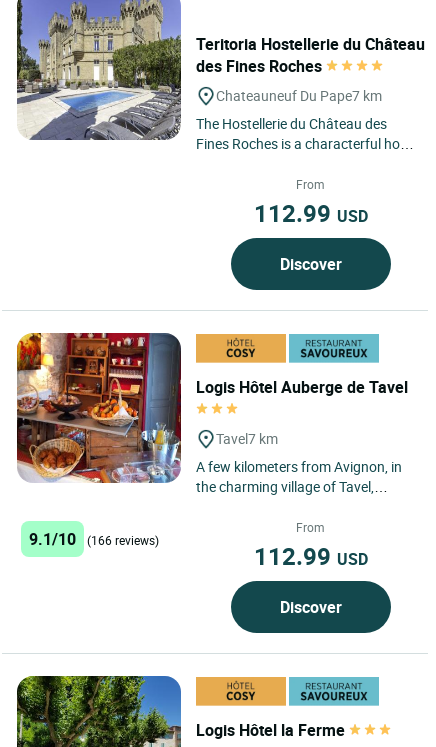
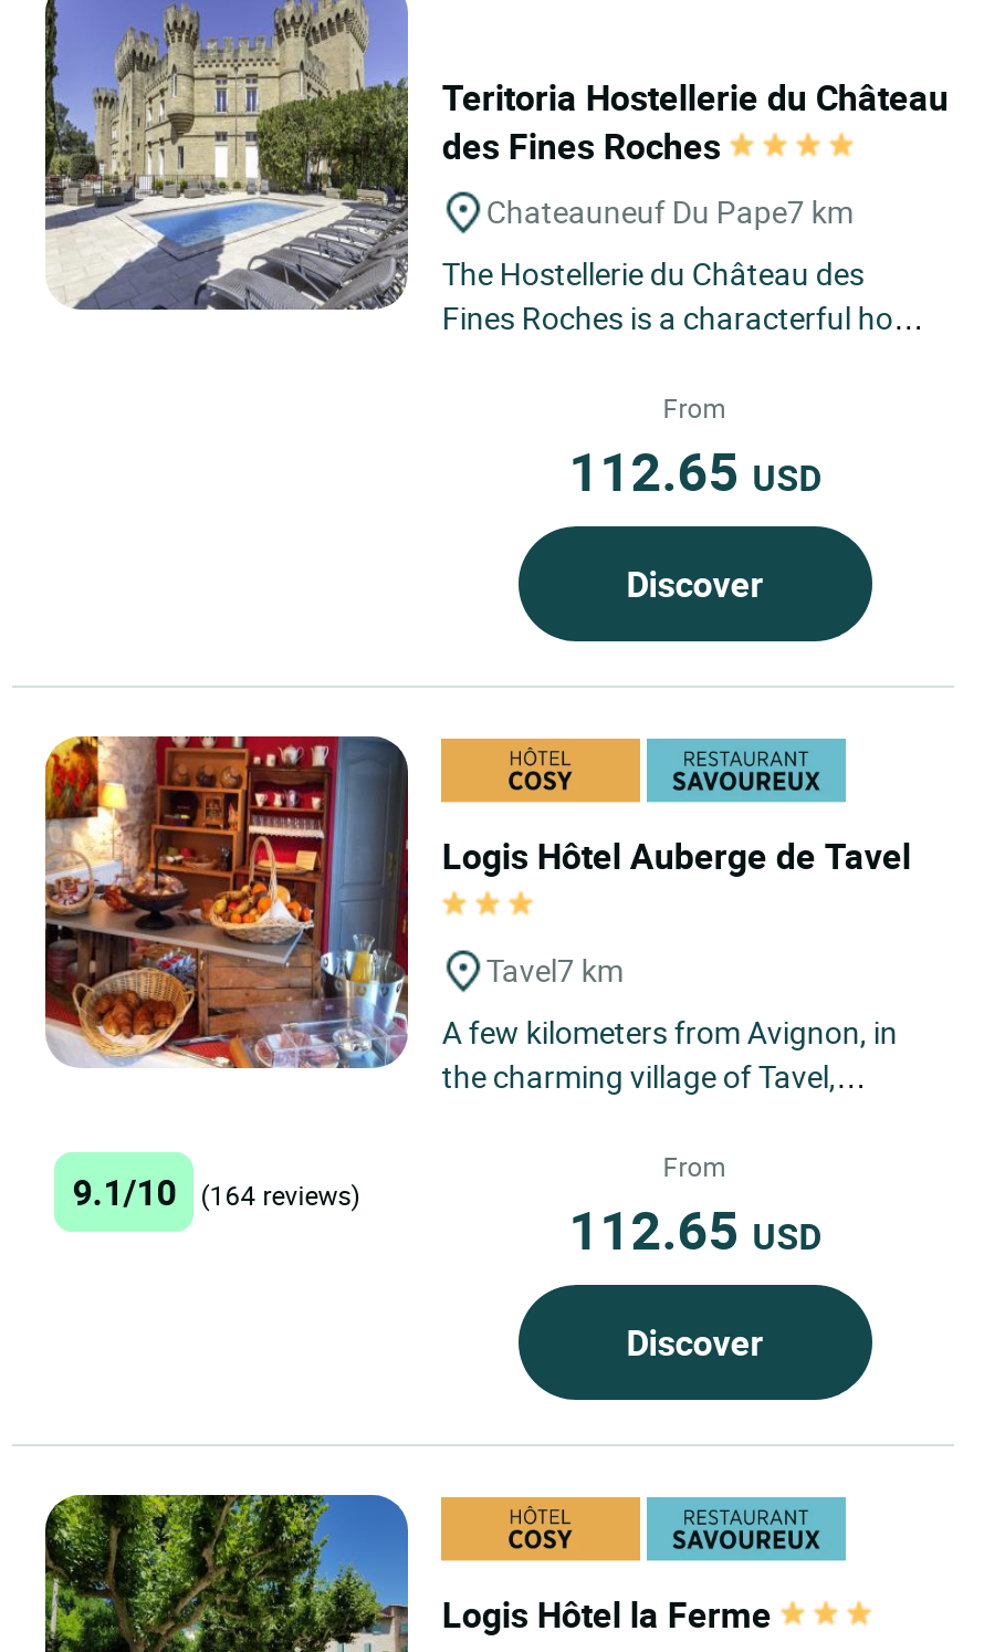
- 112.99 USD
+ 112.65 USD

- 9.1/10 (166 reviews)
+ 9.1/10 (164 reviews)

- 112.99 USD
+ 112.65 USD
